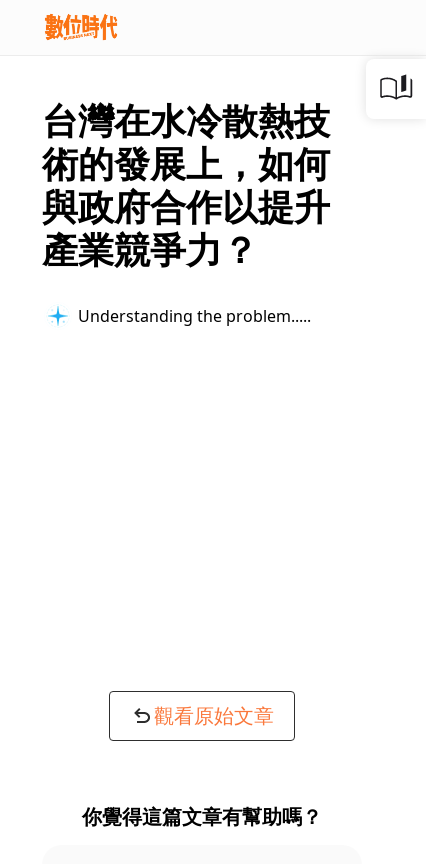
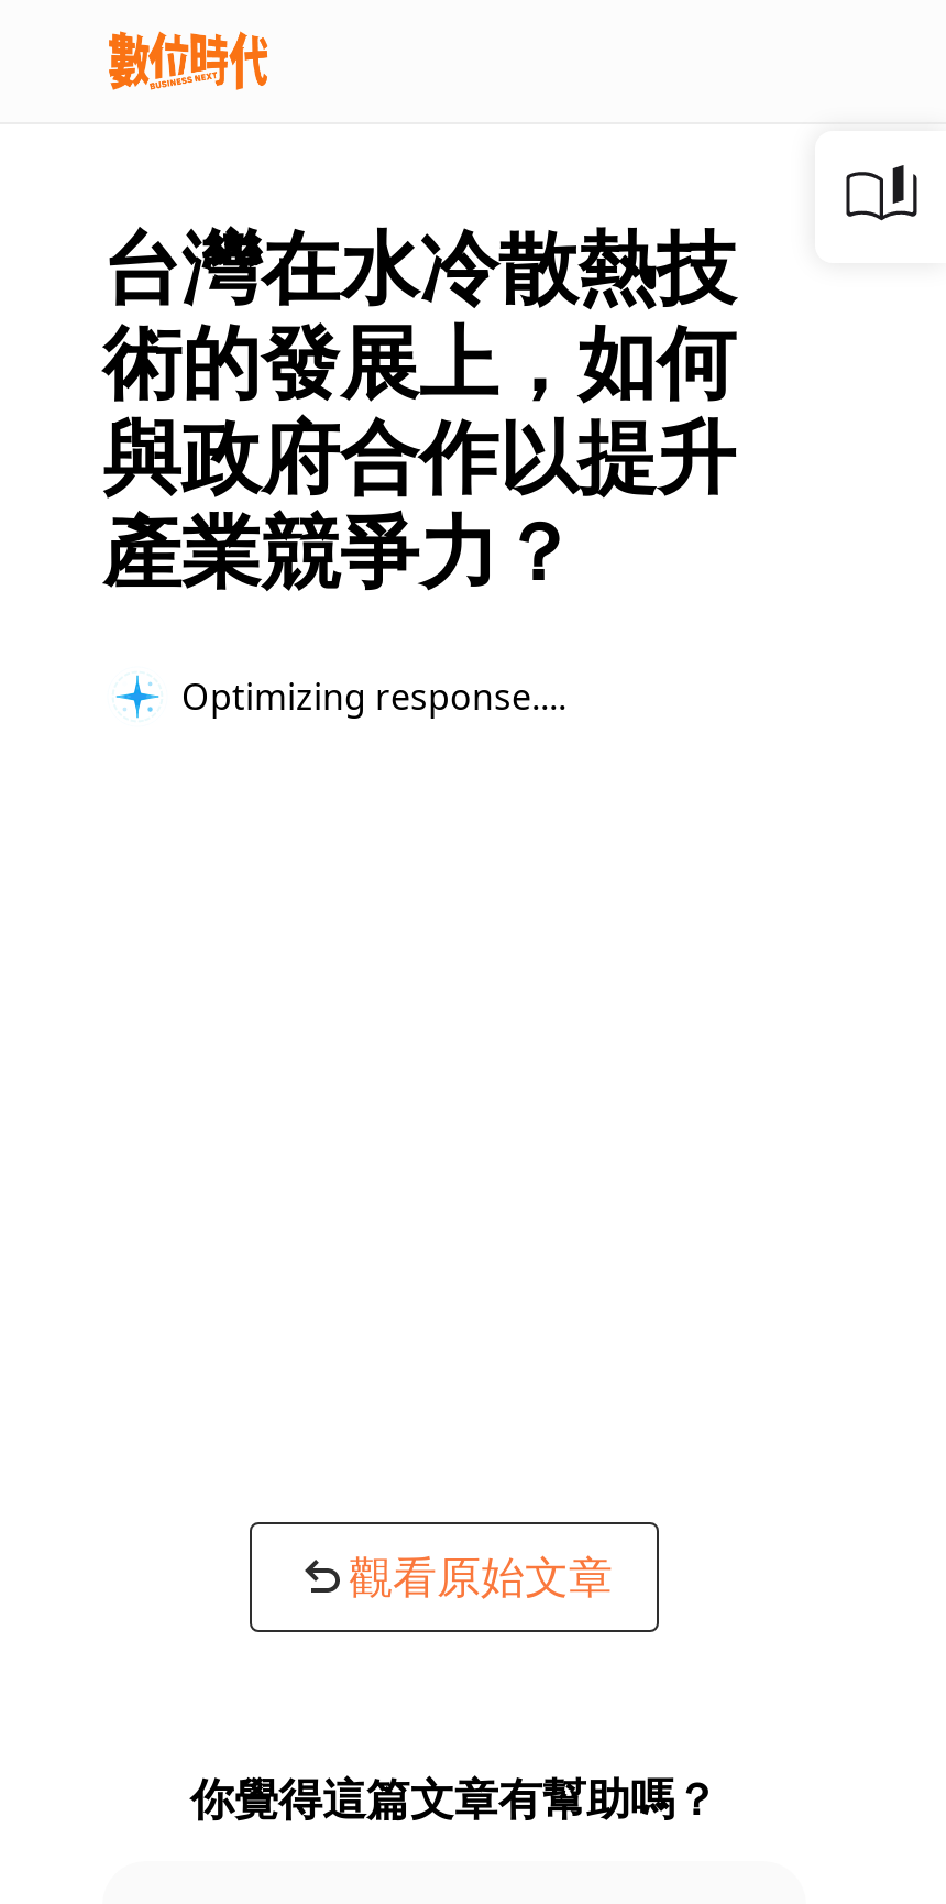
- Understanding the problem...
+ Optimizing response...
